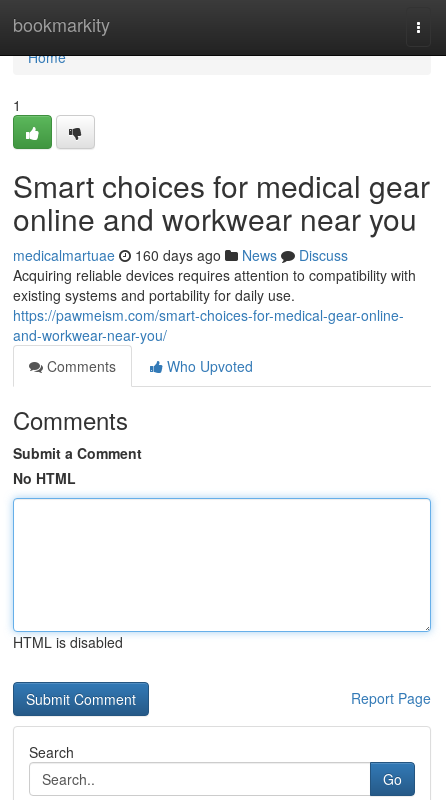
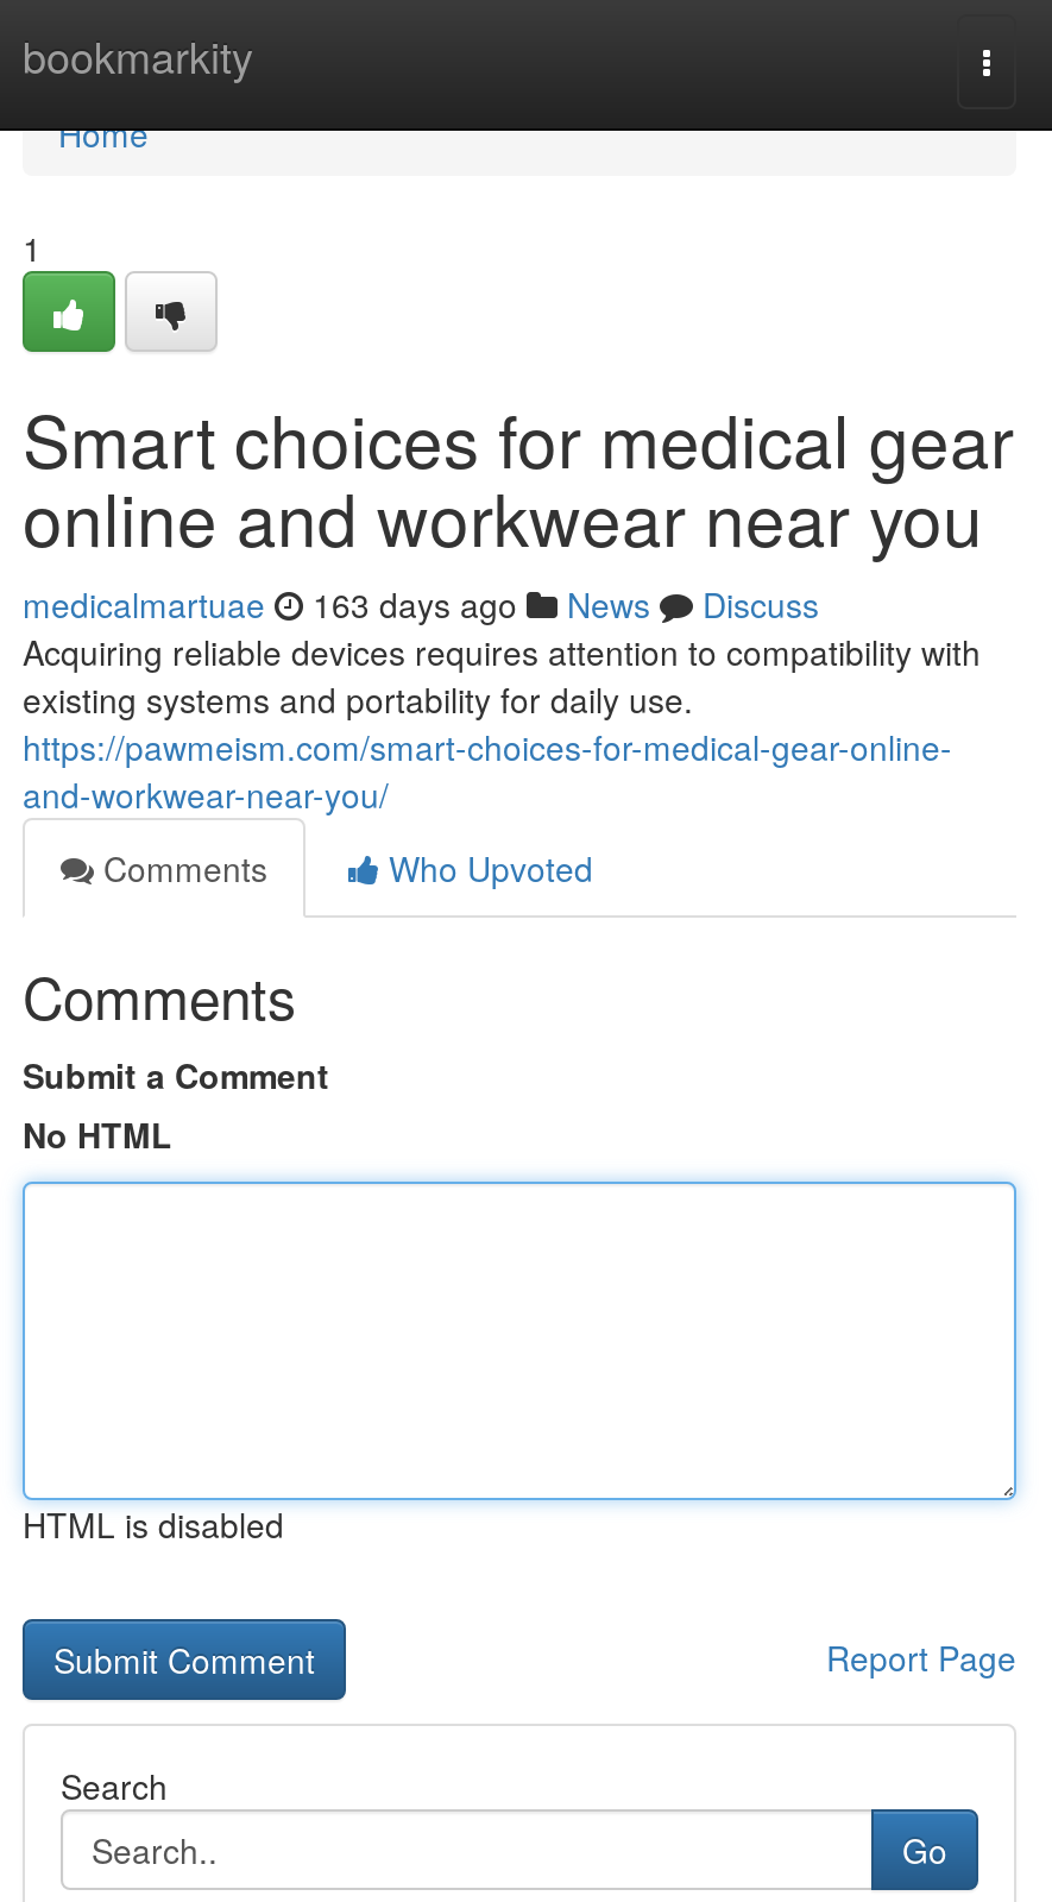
- medicalmartuae 160 days ago News Discuss
+ medicalmartuae 163 days ago News Discuss
